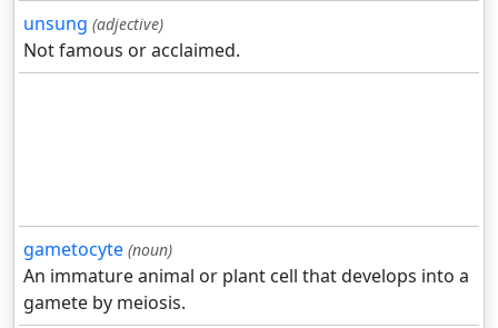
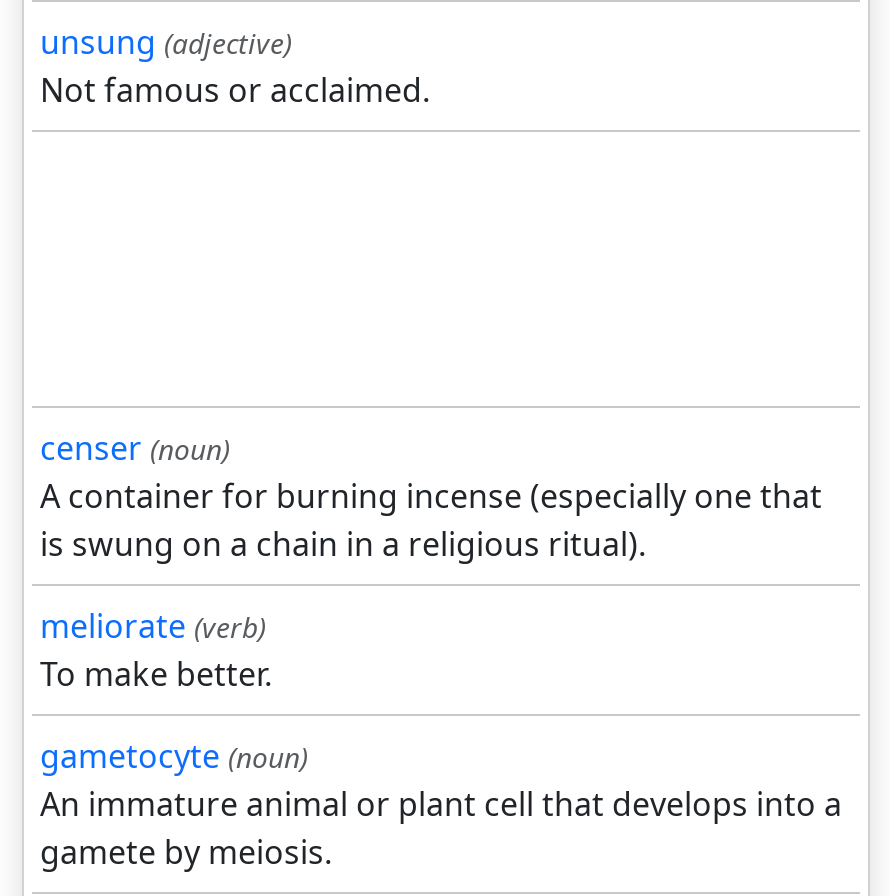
+ censer (noun)
+ A container for burning incense (especially one that
+ is swung on a chain in a religious ritual).
+ meliorate (verb)
+ To make better.
